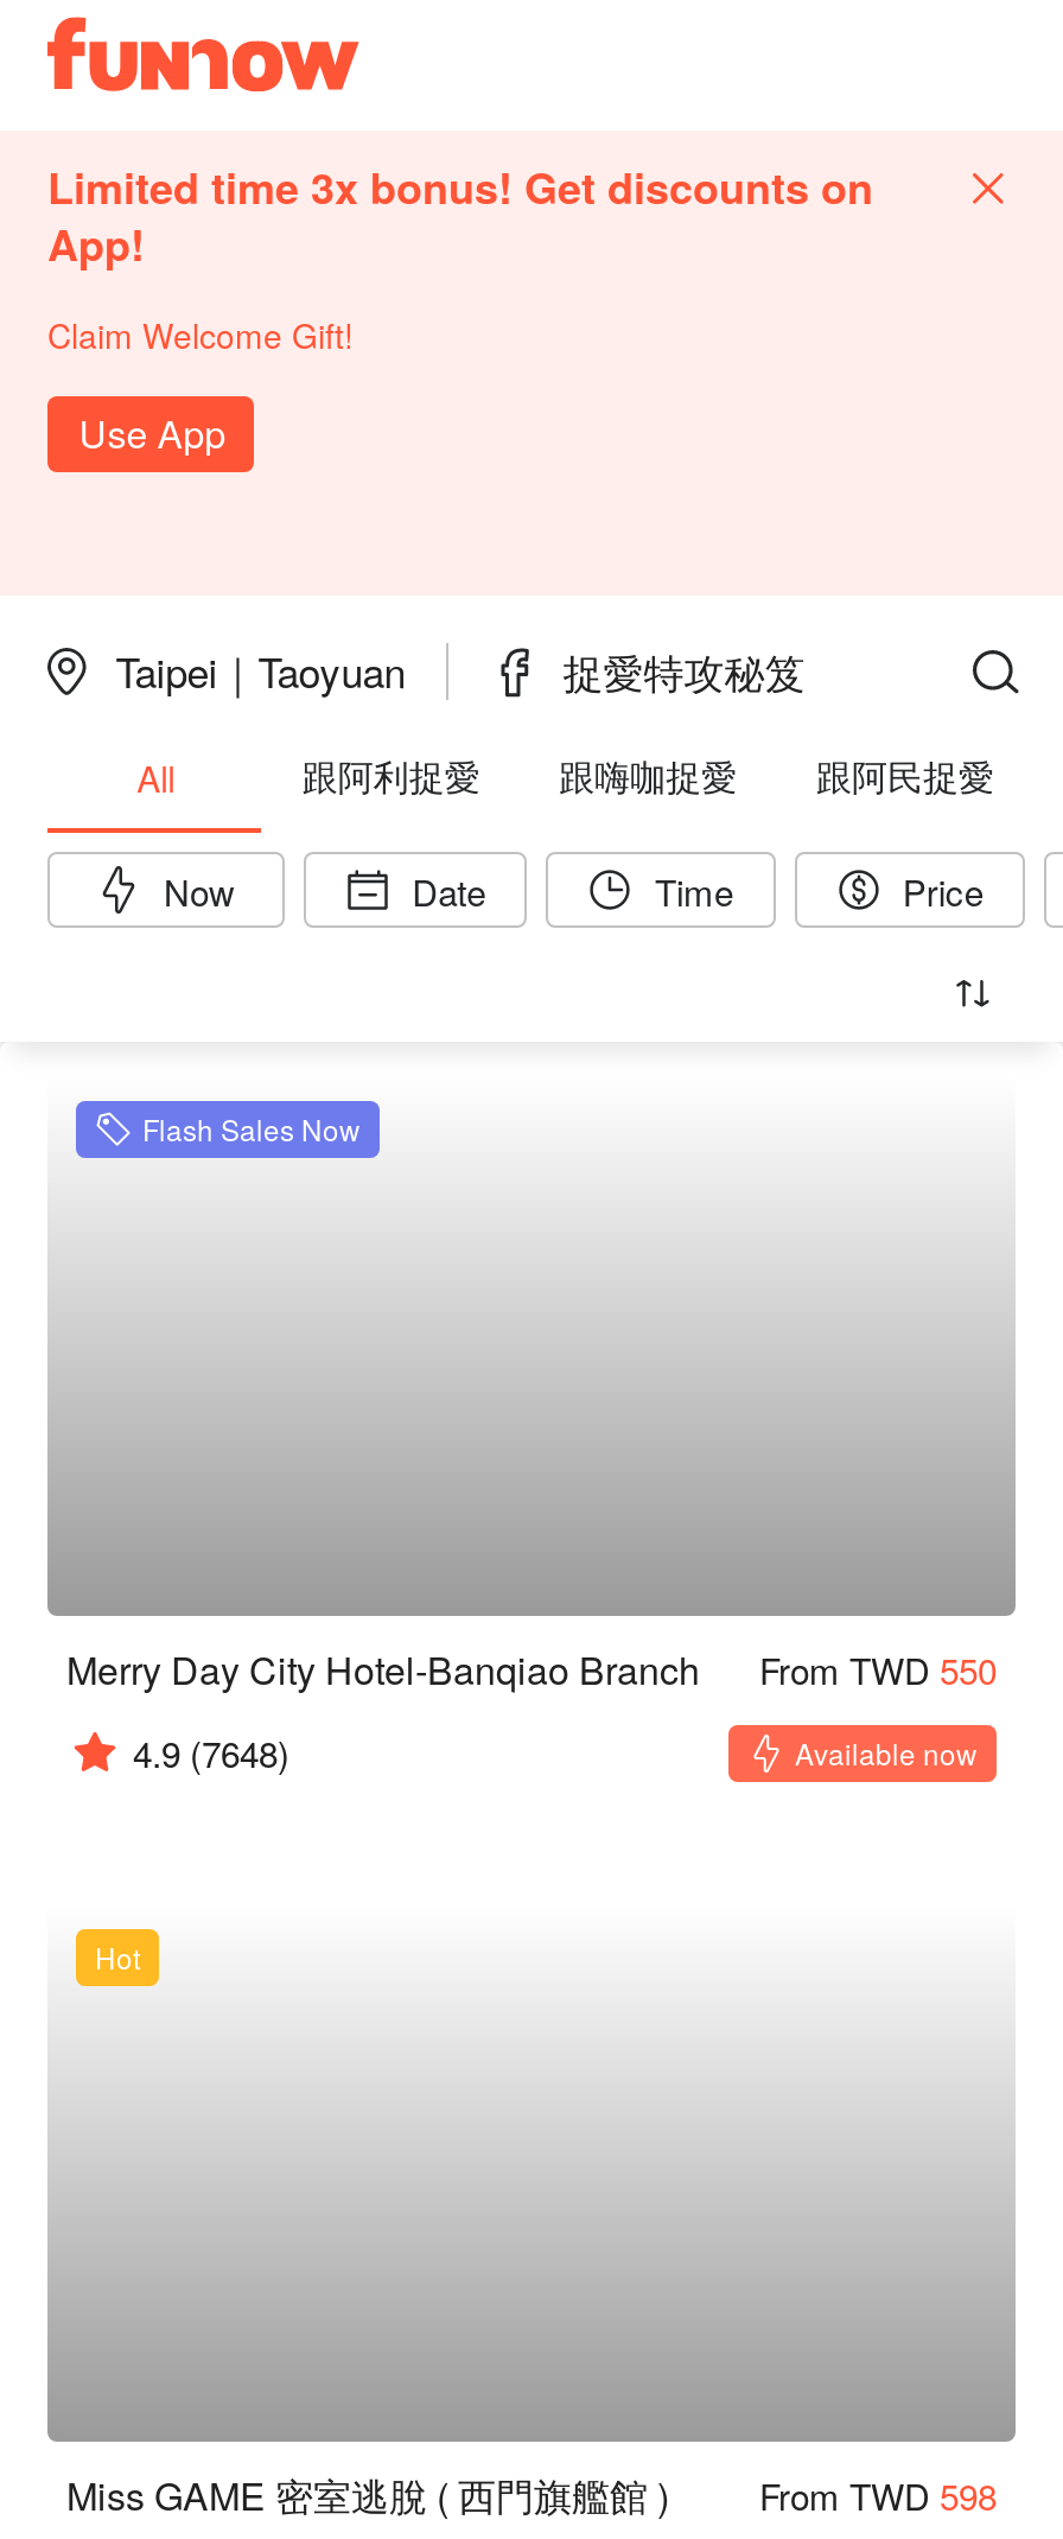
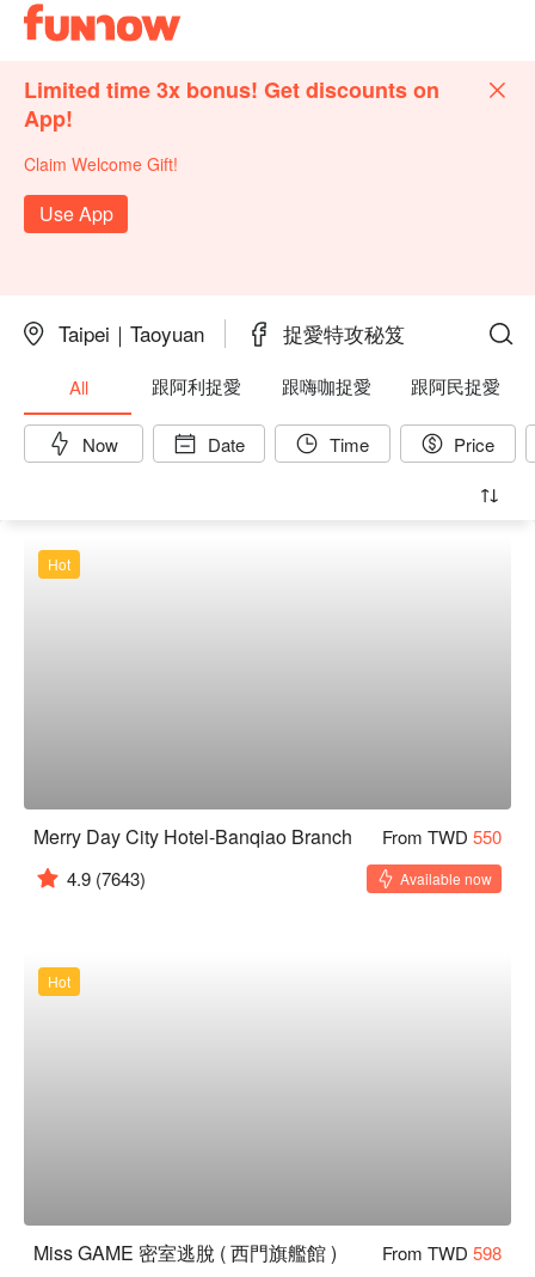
- Flash Sales Now
+ Hot

- 4.9 (7648)
+ 4.9 (7643)
